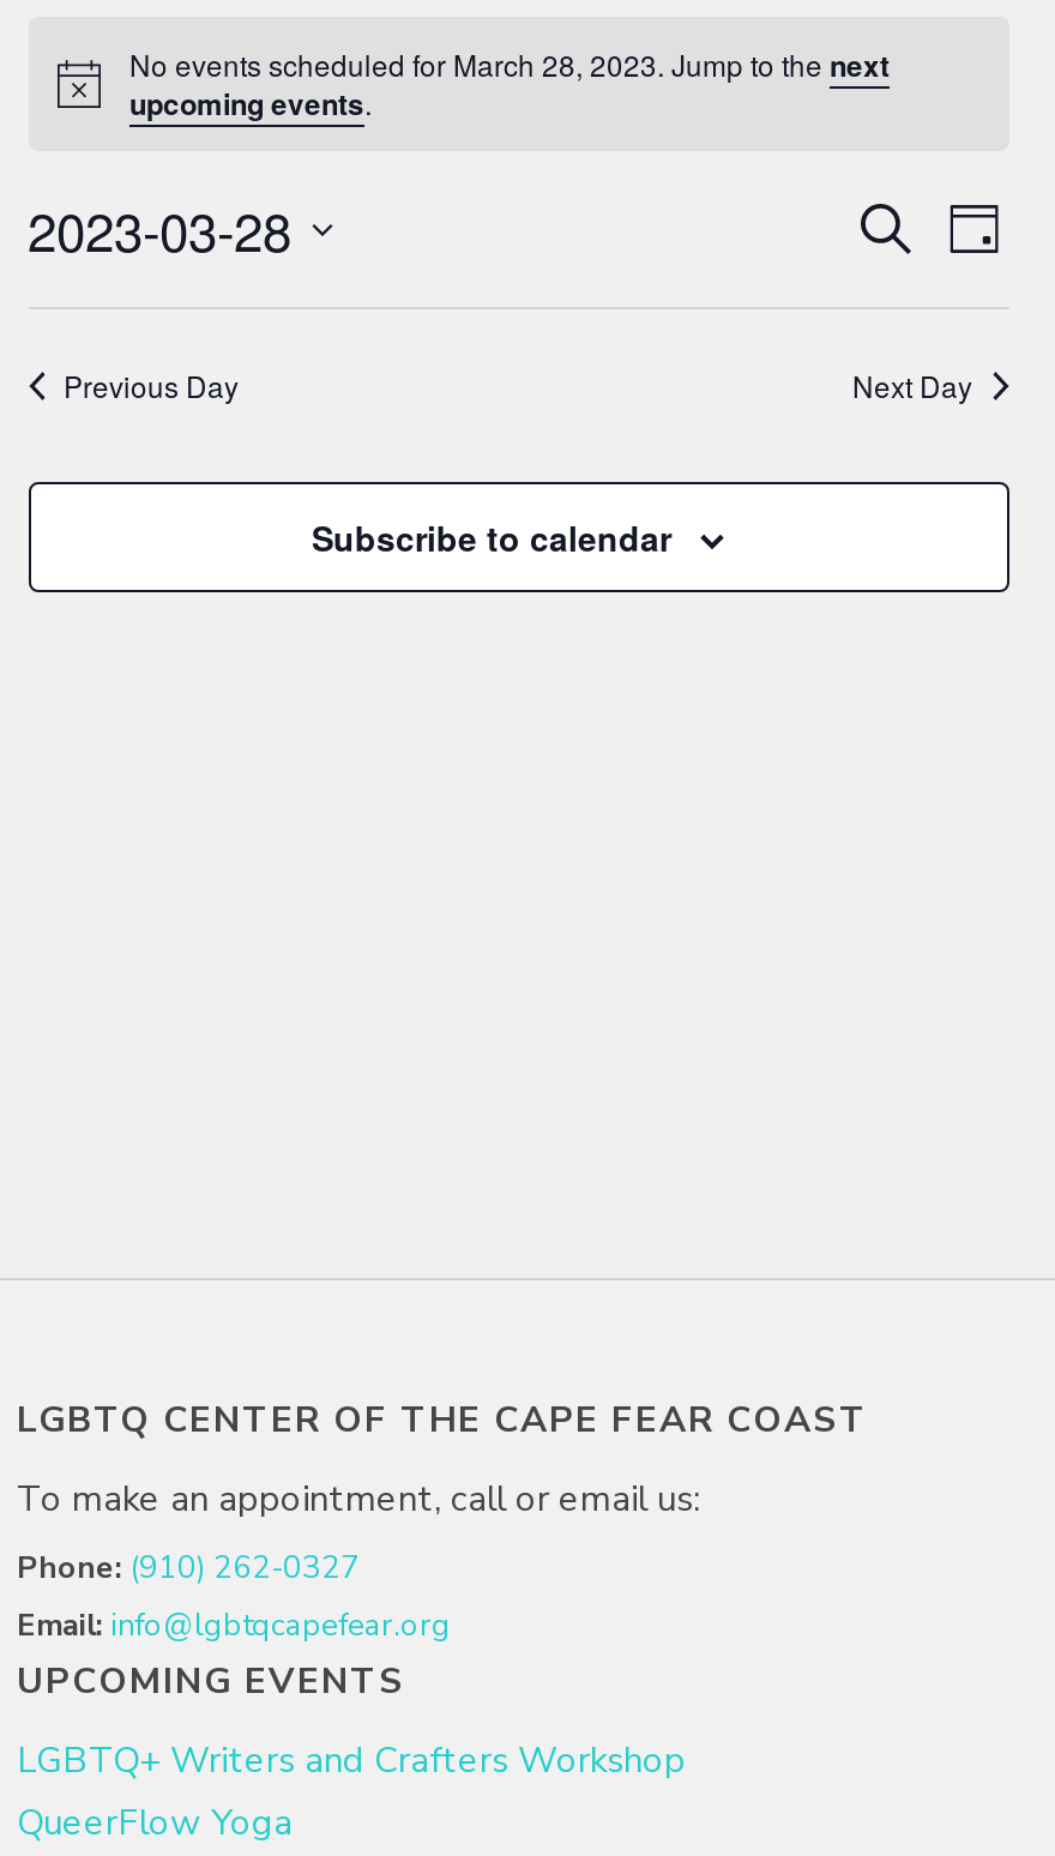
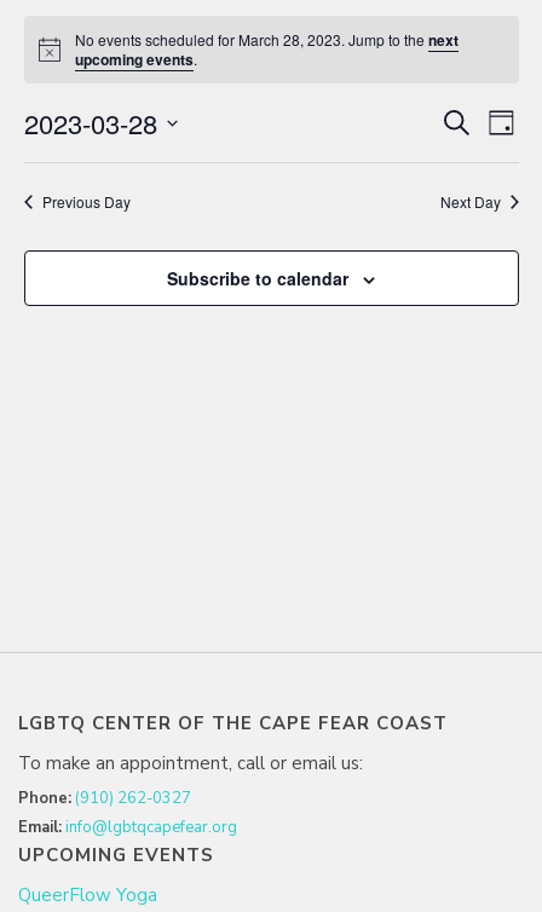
- LGBTQ+ Writers and Crafters Workshop
